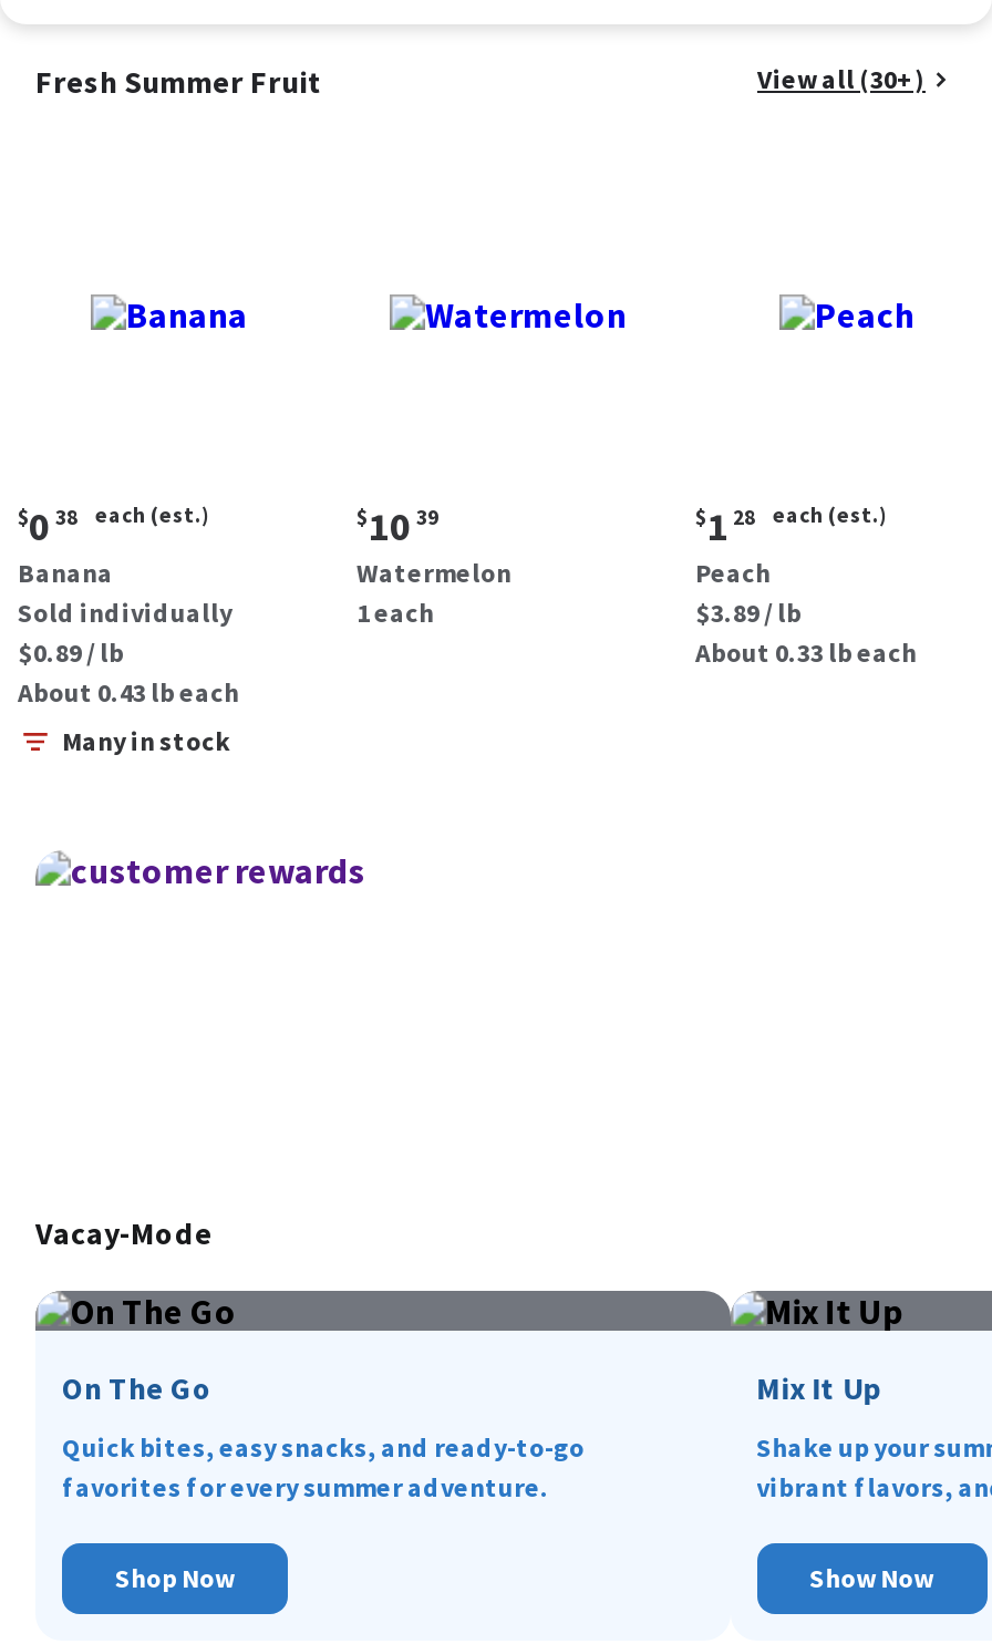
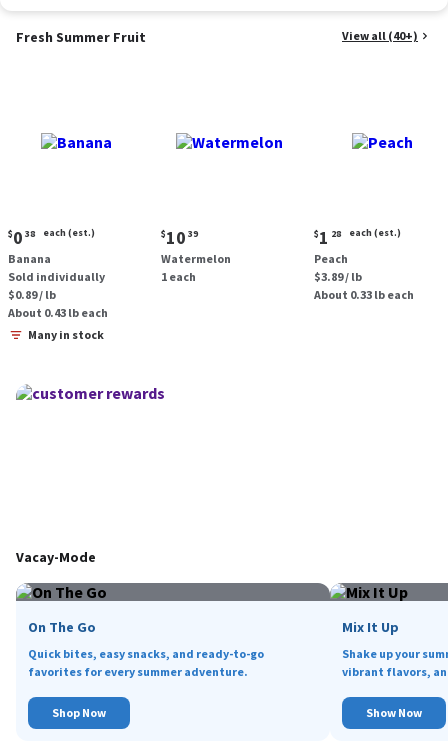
- View all (30+)
+ View all (40+)
